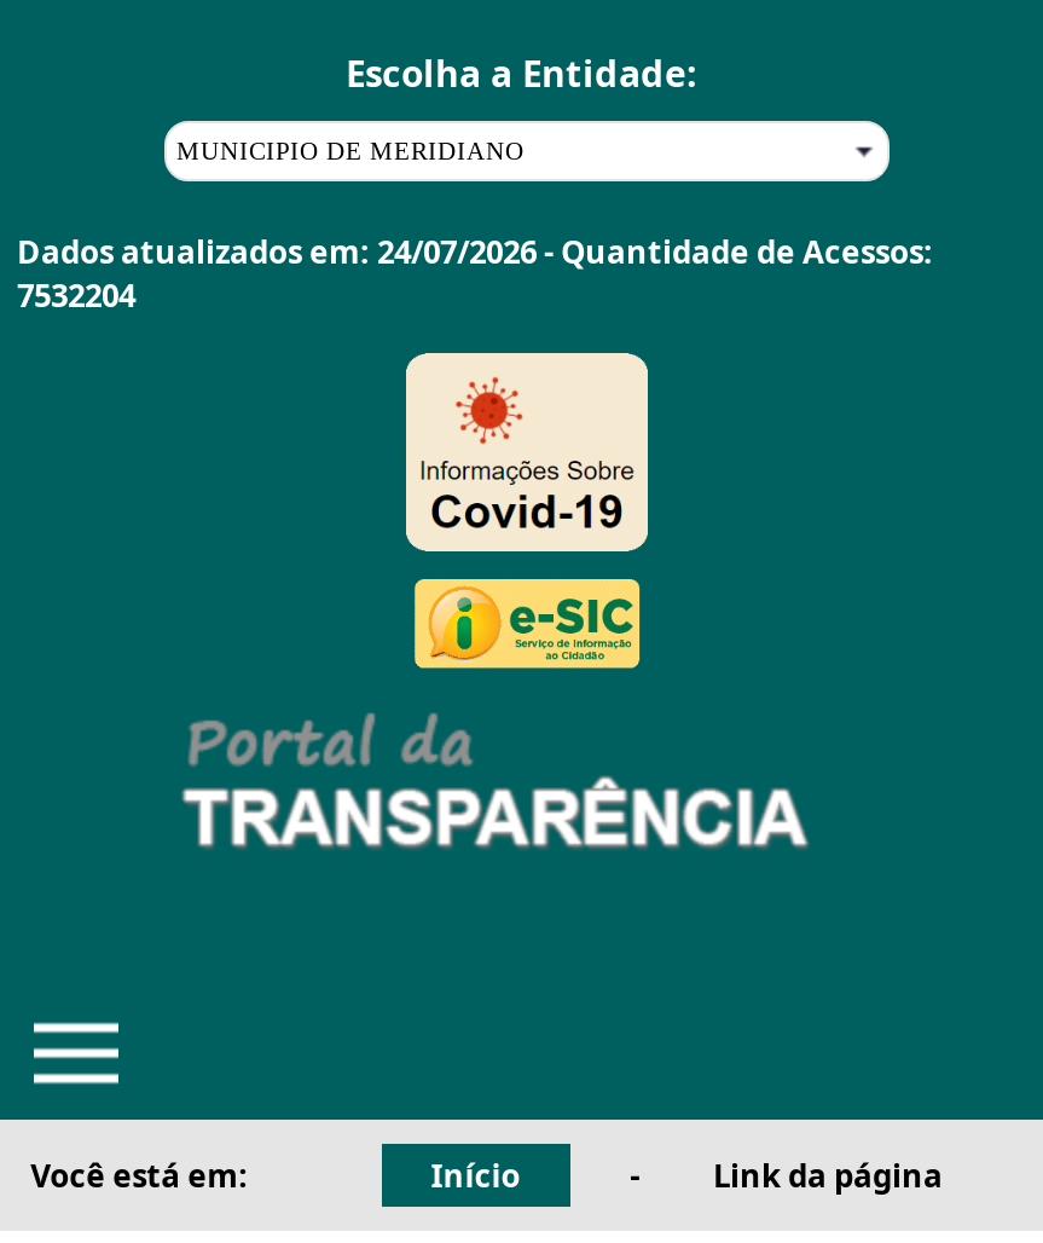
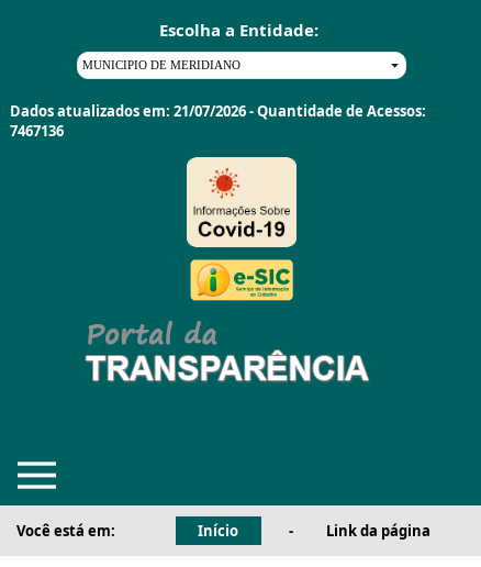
- Dados atualizados em: 24/07/2026 - Quantidade de Acessos:
+ Dados atualizados em: 21/07/2026 - Quantidade de Acessos:

- 7532204
+ 7467136
